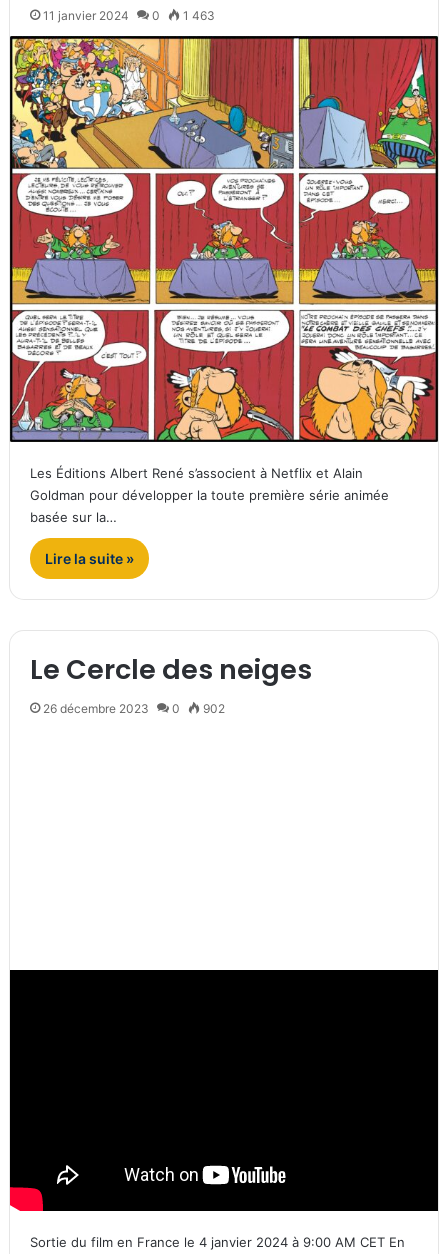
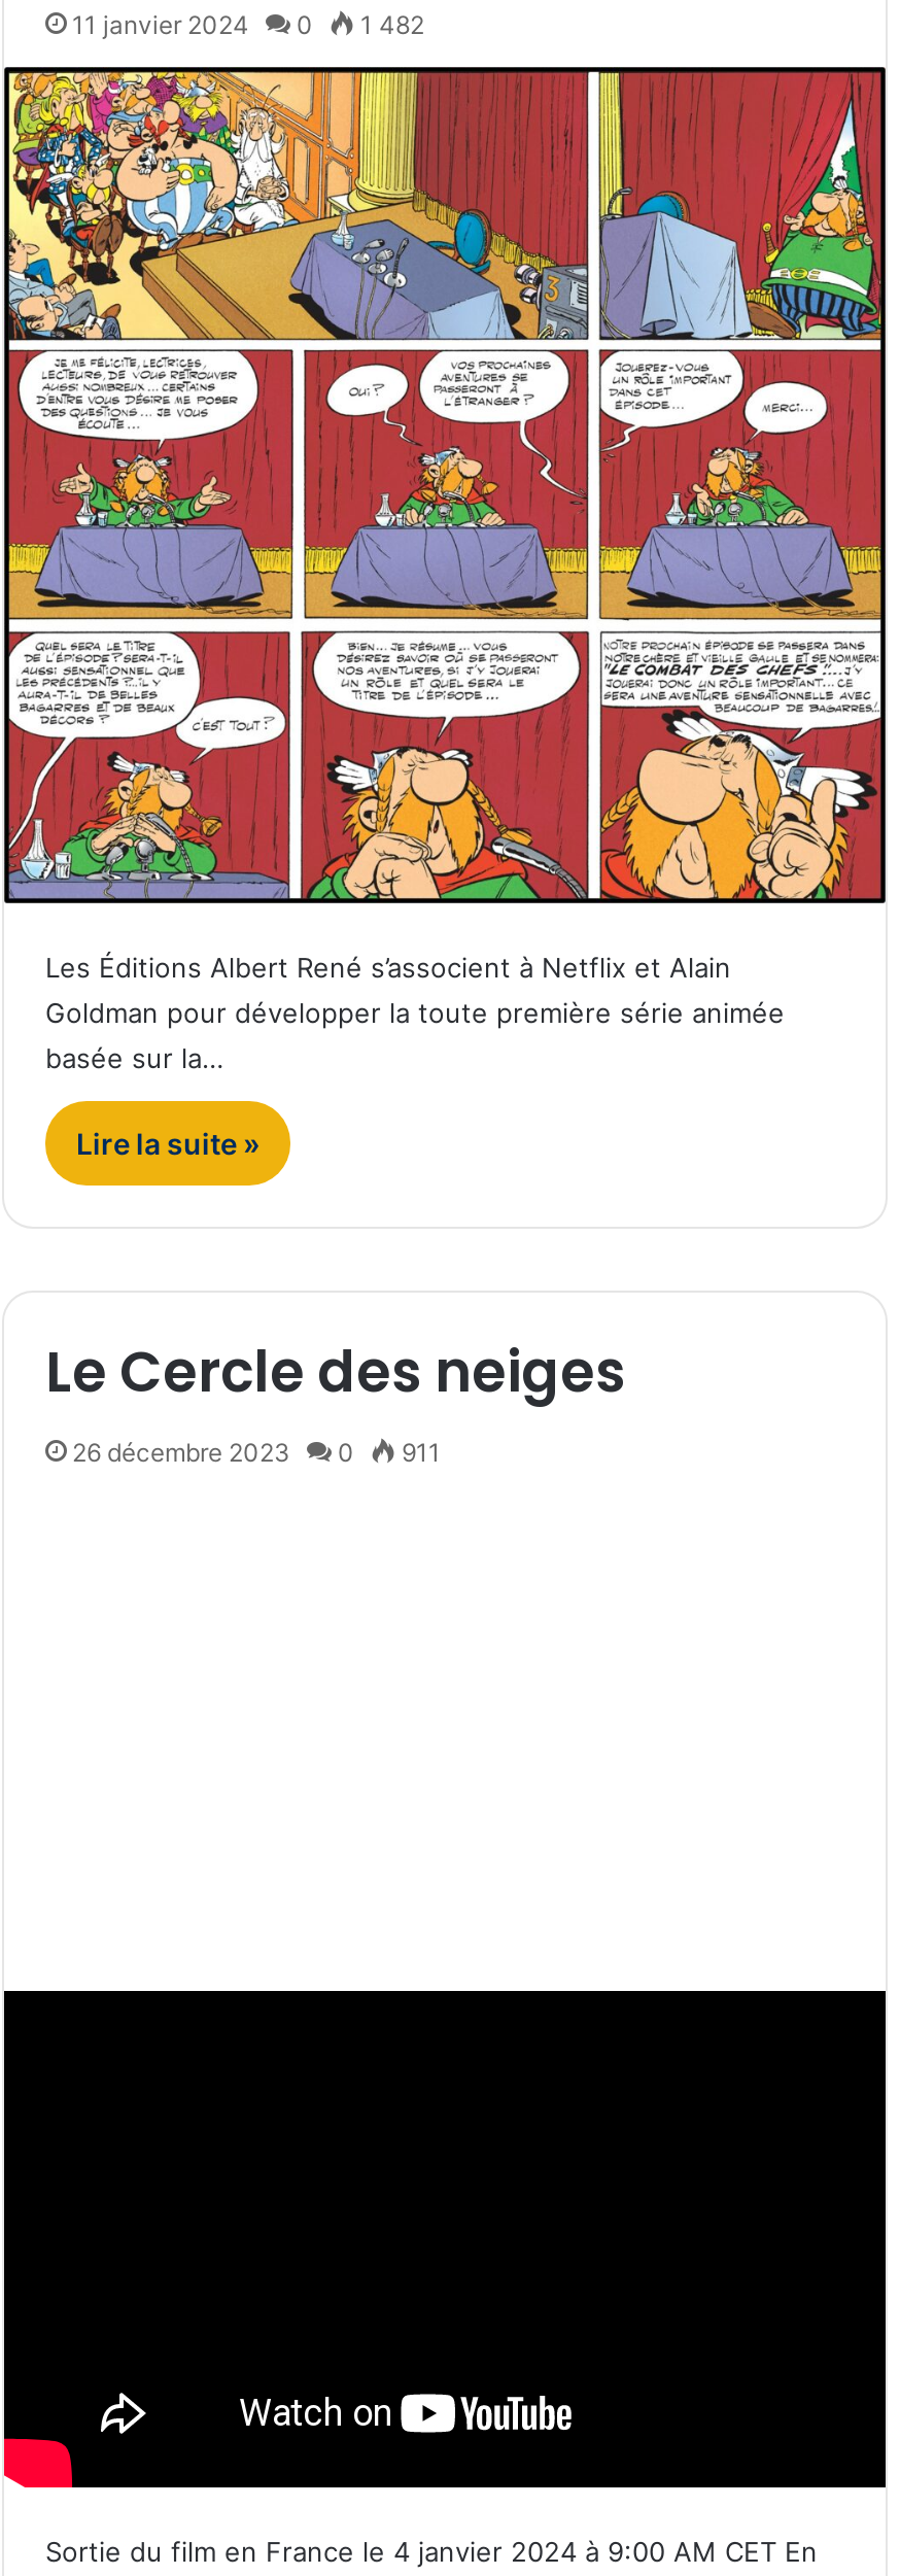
- 11 janvier 2024 0 1 463
+ 11 janvier 2024 0 1 482

- 26 décembre 2023 0 902
+ 26 décembre 2023 0 911
